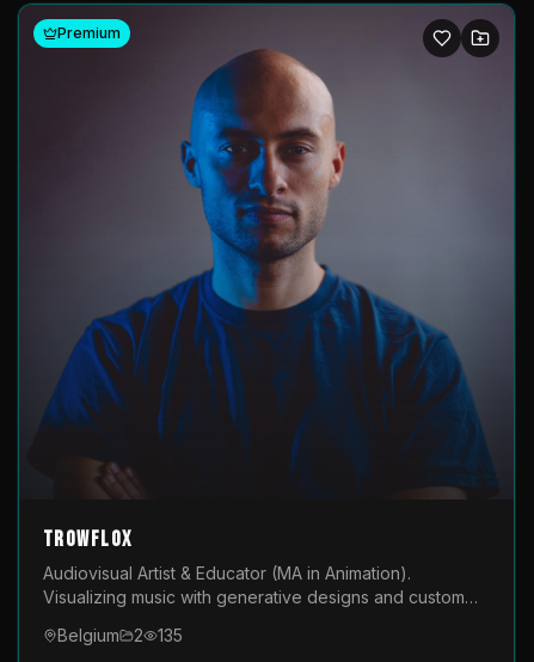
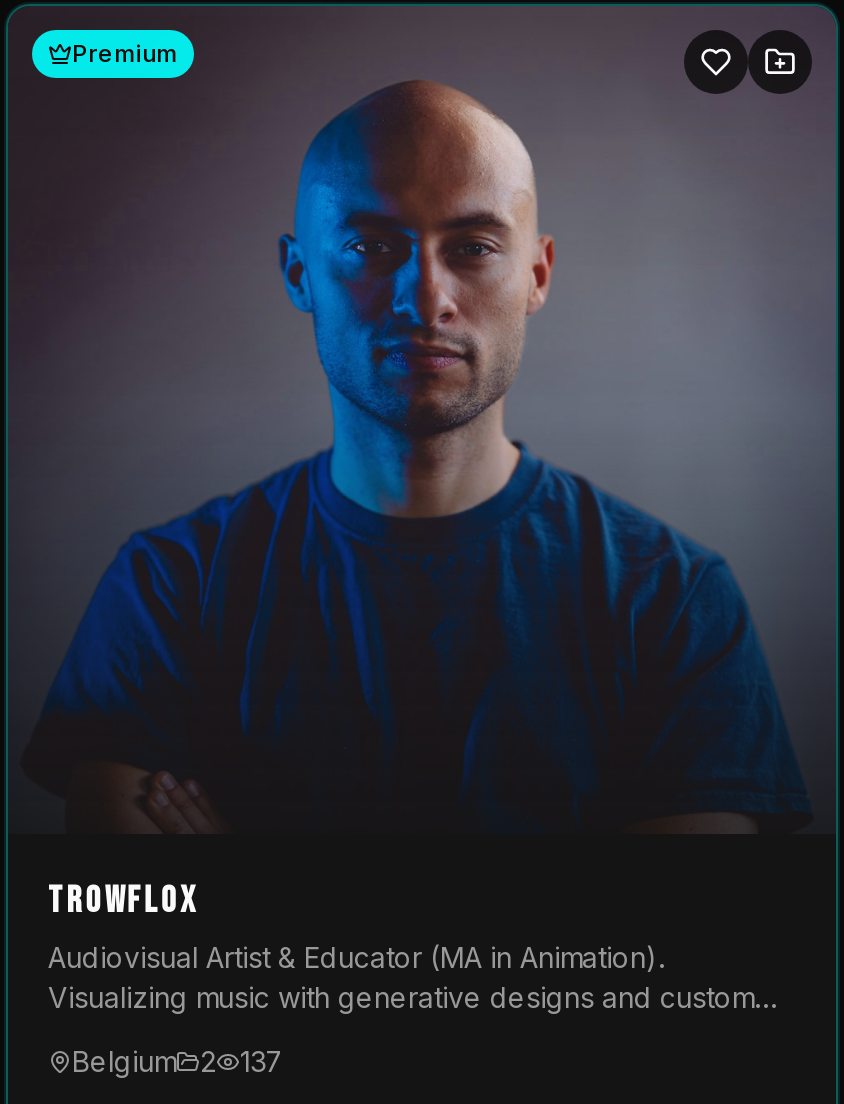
- 135
+ 137
